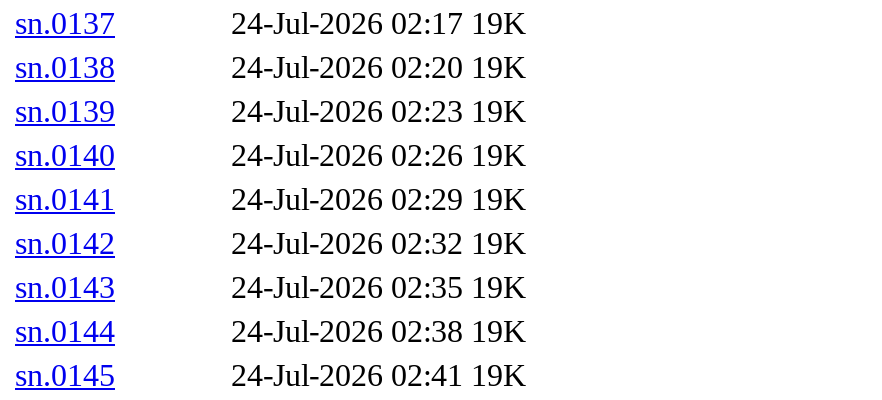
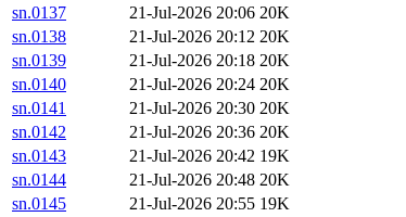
- 24-Jul-2026 02:17 19K
+ 21-Jul-2026 20:06 20K

- 24-Jul-2026 02:20 19K
+ 21-Jul-2026 20:12 20K

- 24-Jul-2026 02:23 19K
+ 21-Jul-2026 20:18 20K

- 24-Jul-2026 02:26 19K
+ 21-Jul-2026 20:24 20K

- 24-Jul-2026 02:29 19K
+ 21-Jul-2026 20:30 20K

- 24-Jul-2026 02:32 19K
+ 21-Jul-2026 20:36 20K

- 24-Jul-2026 02:35 19K
+ 21-Jul-2026 20:42 19K

- 24-Jul-2026 02:38 19K
+ 21-Jul-2026 20:48 20K

- 24-Jul-2026 02:41 19K
+ 21-Jul-2026 20:55 19K
